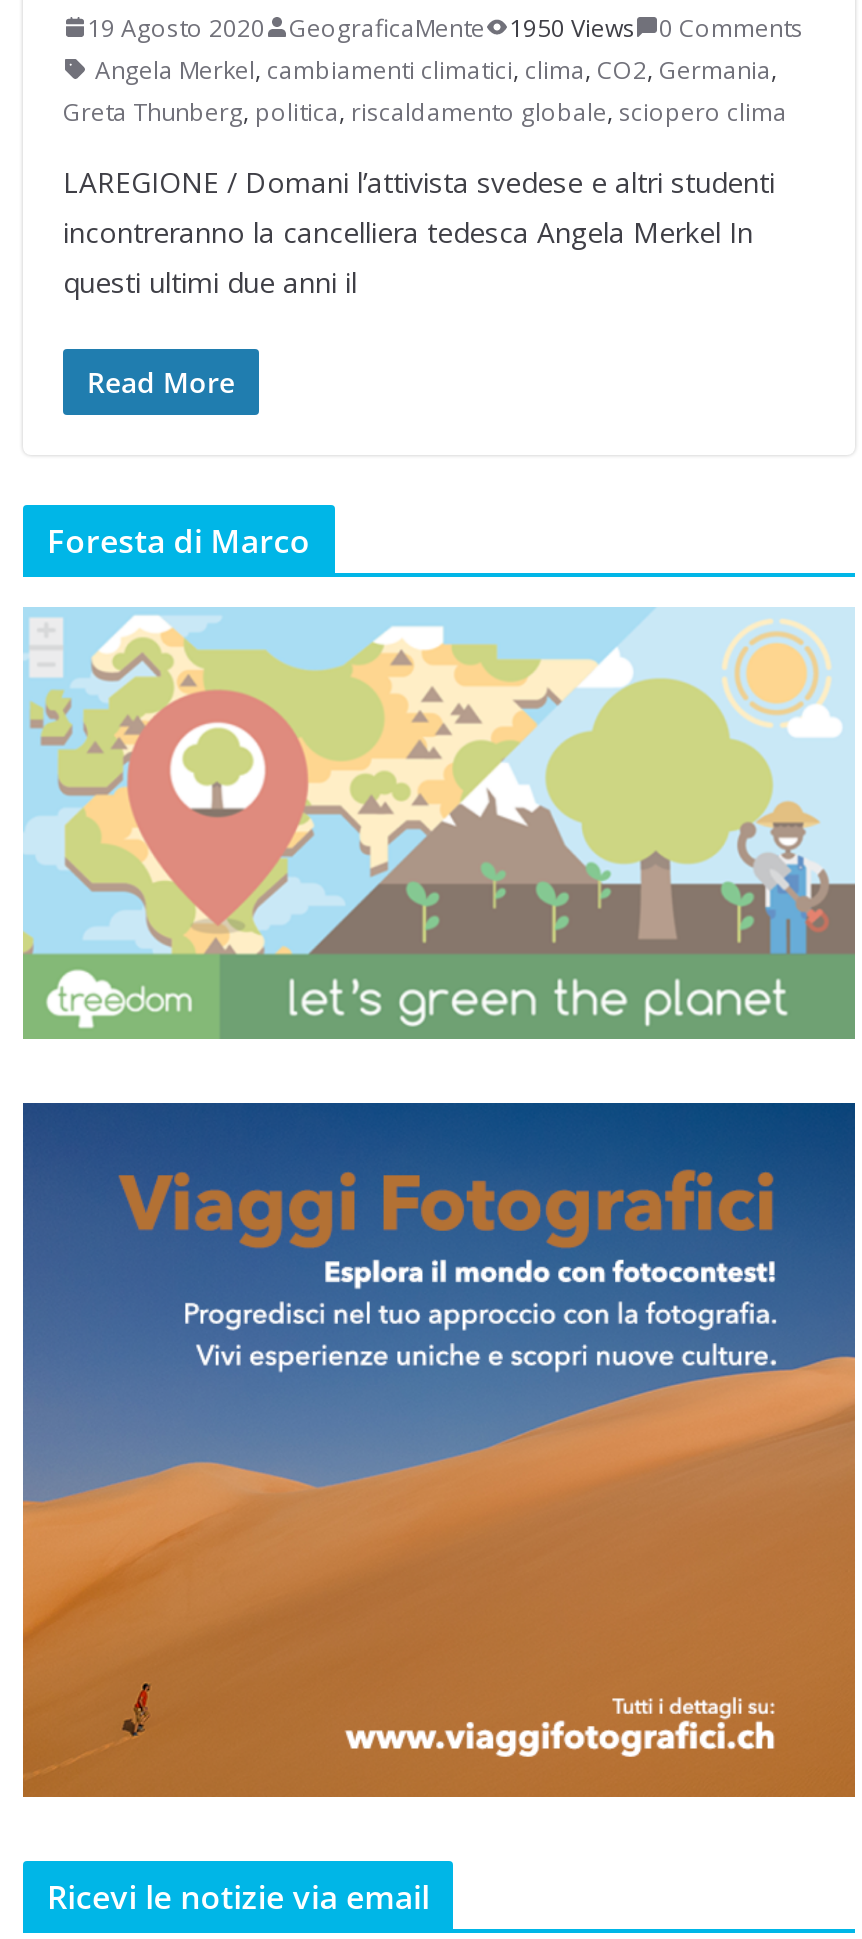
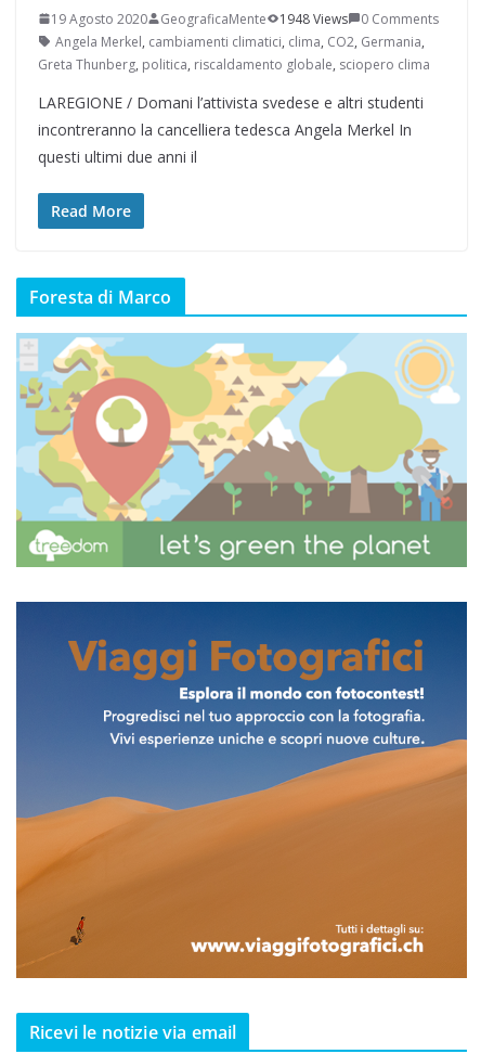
- 19 Agosto 2020 GeograficaMente 1950 Views 0 Comments
+ 19 Agosto 2020 GeograficaMente 1948 Views 0 Comments
